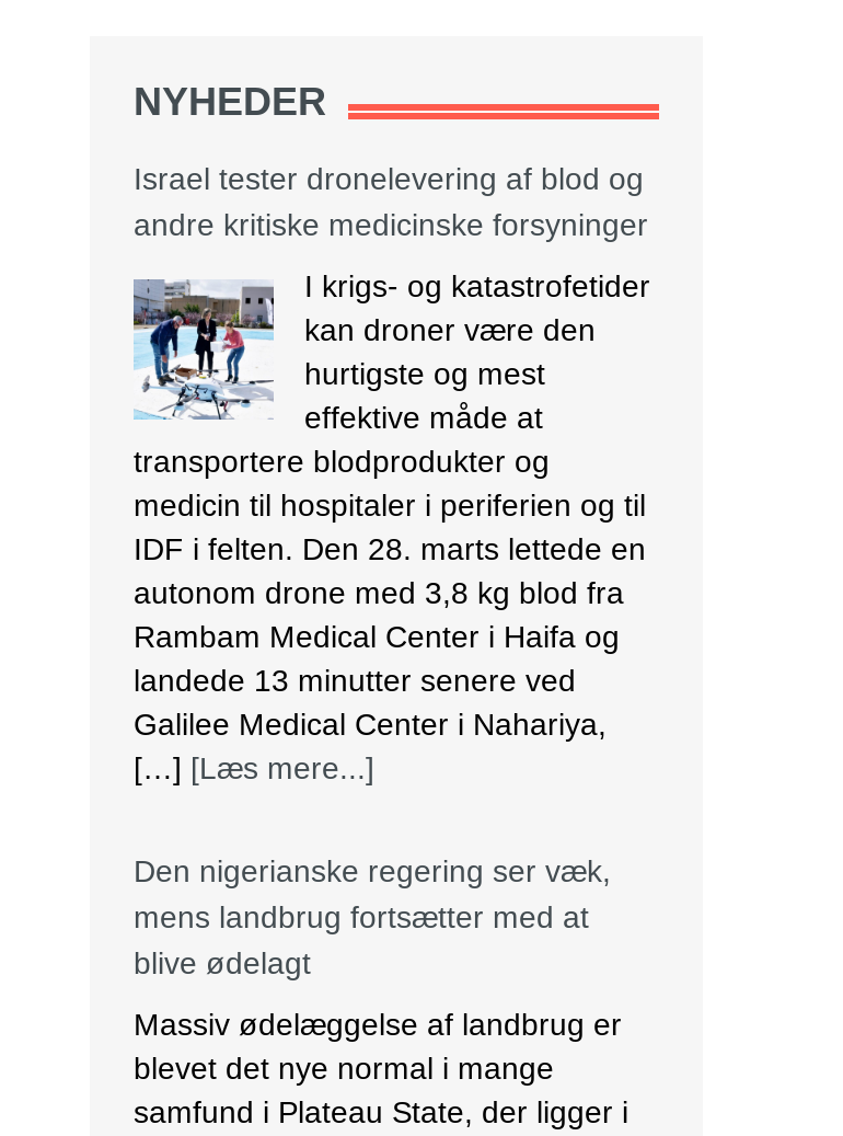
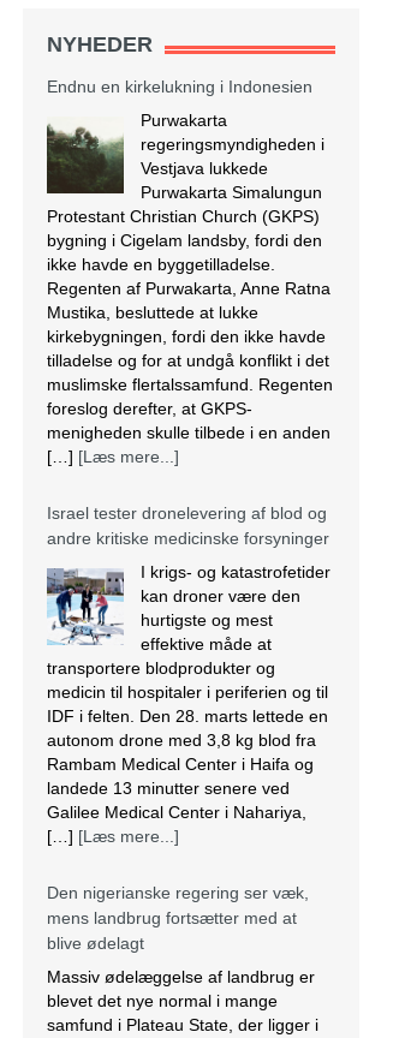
+ [image]
+ Endnu en kirkelukning i Indonesien
+ Purwakarta
+ regeringsmyndigheden i
+ Vestjava lukkede
+ Purwakarta Simalungun
+ Protestant Christian Church (GKPS)
+ bygning i Cigelam landsby, fordi den
+ ikke havde en byggetilladelse.
+ Regenten af Purwakarta, Anne Ratna
+ Mustika, besluttede at lukke
+ kirkebygningen, fordi den ikke havde
+ tilladelse og for at undgå konflikt i det
+ muslimske flertalssamfund. Regenten
+ foreslog derefter, at GKPS-
+ menigheden skulle tilbede i en anden
+ […] [Læs mere...]
